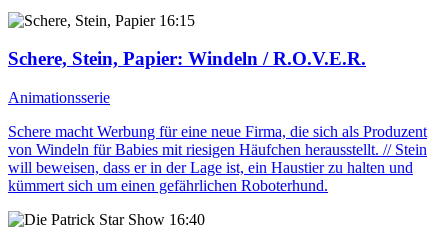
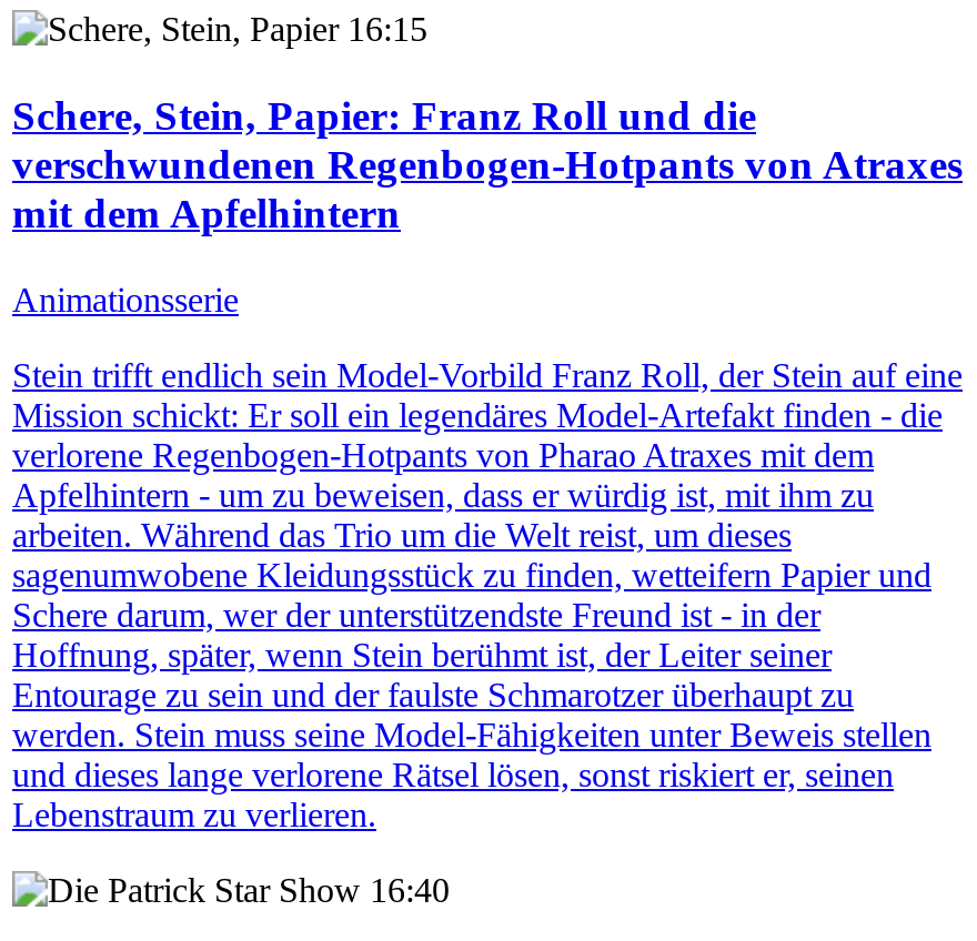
- Schere, Stein, Papier: Windeln / R.O.V.E.R.
+ Schere, Stein, Papier: Franz Roll und die
+ verschwundenen Regenbogen-Hotpants von Atraxes
+ mit dem Apfelhintern

- Schere macht Werbung für eine neue Firma, die sich als Produzent
- von Windeln für Babies mit riesigen Häufchen herausstellt. // Stein
- will beweisen, dass er in der Lage ist, ein Haustier zu halten und
- kümmert sich um einen gefährlichen Roboterhund.
+ Stein trifft endlich sein Model-Vorbild Franz Roll, der Stein auf eine
+ Mission schickt: Er soll ein legendäres Model-Artefakt finden - die
+ verlorene Regenbogen-Hotpants von Pharao Atraxes mit dem
+ Apfelhintern - um zu beweisen, dass er würdig ist, mit ihm zu
+ arbeiten. Während das Trio um die Welt reist, um dieses
+ sagenumwobene Kleidungsstück zu finden, wetteifern Papier und
+ Schere darum, wer der unterstützendste Freund ist - in der
+ Hoffnung, später, wenn Stein berühmt ist, der Leiter seiner
+ Entourage zu sein und der faulste Schmarotzer überhaupt zu
+ werden. Stein muss seine Model-Fähigkeiten unter Beweis stellen
+ und dieses lange verlorene Rätsel lösen, sonst riskiert er, seinen
+ Lebenstraum zu verlieren.
